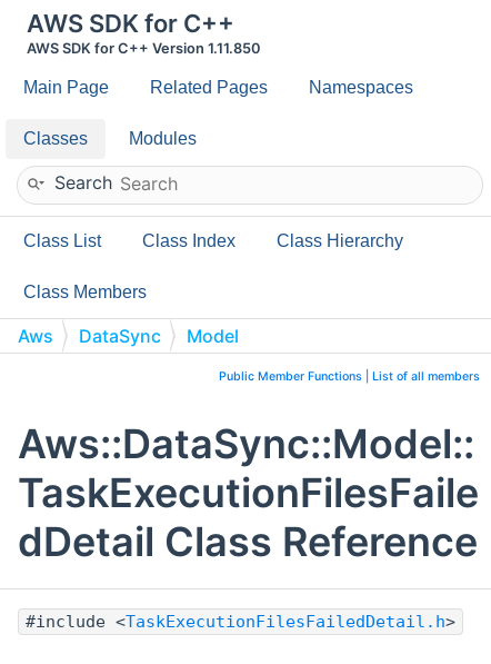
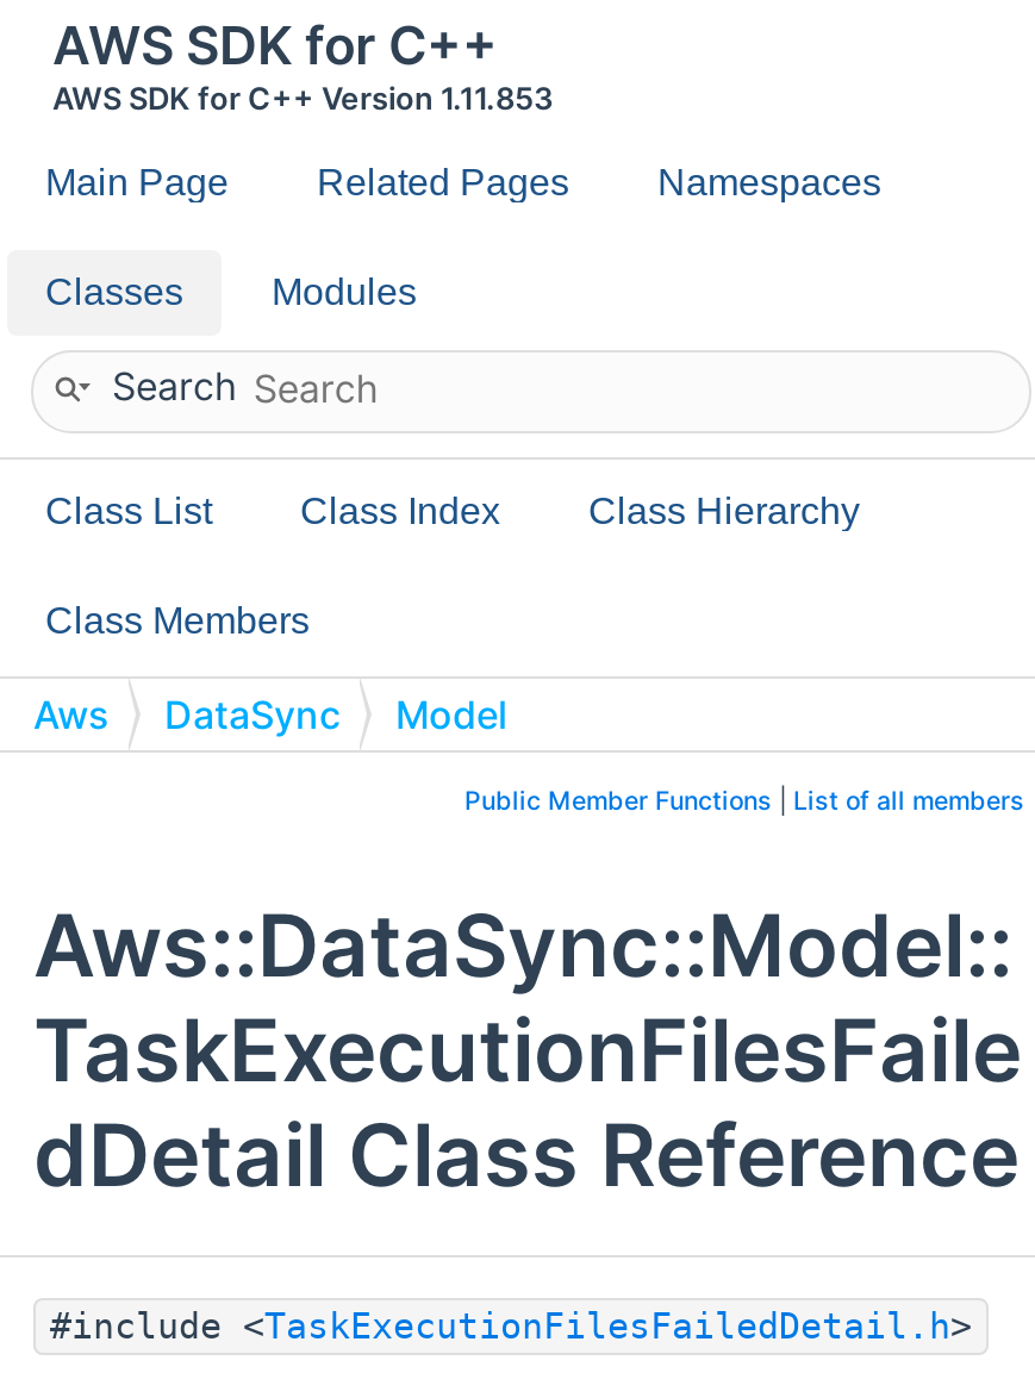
- AWS SDK for C++ Version 1.11.850
+ AWS SDK for C++ Version 1.11.853
